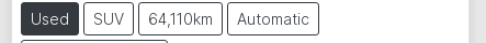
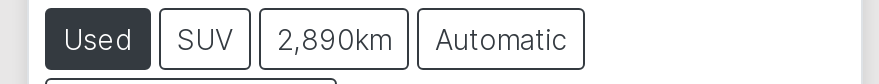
- Used SUV 64,110km Automatic
+ Used SUV 2,890km Automatic
